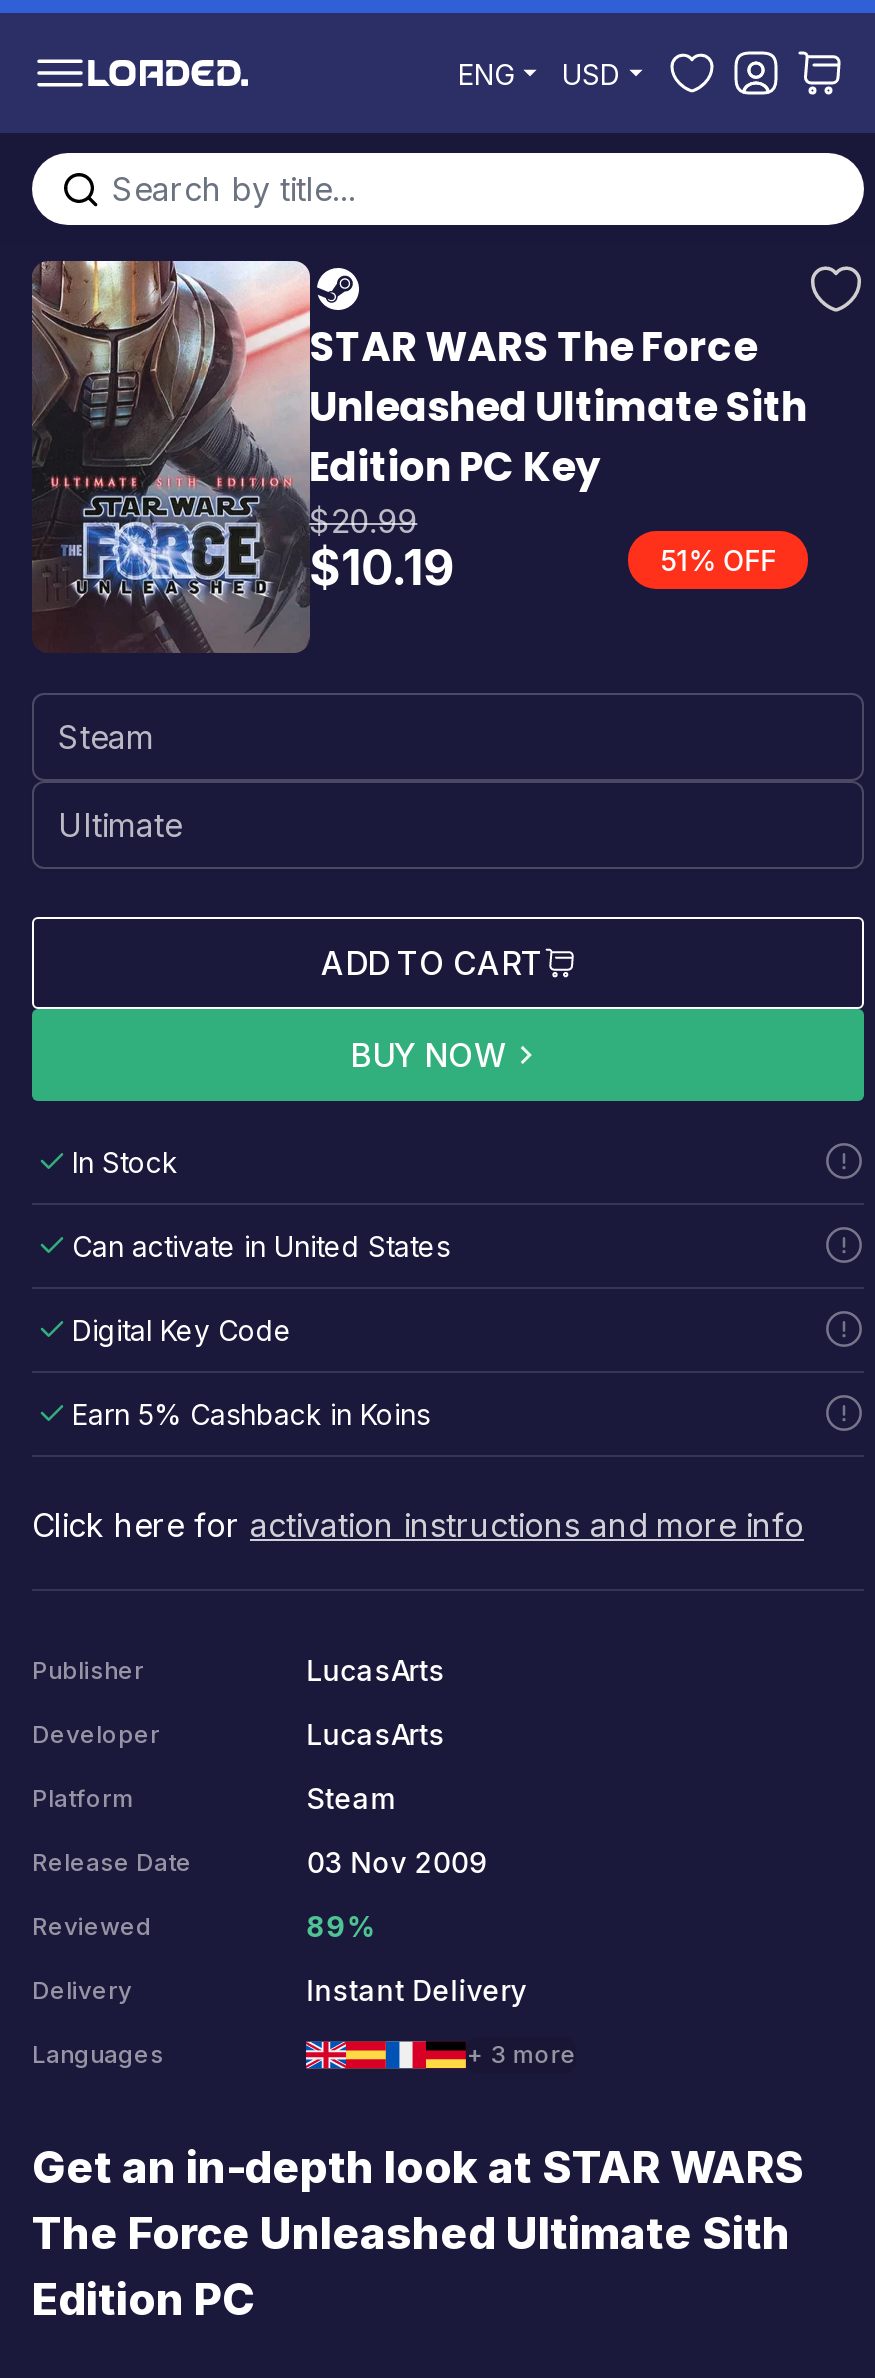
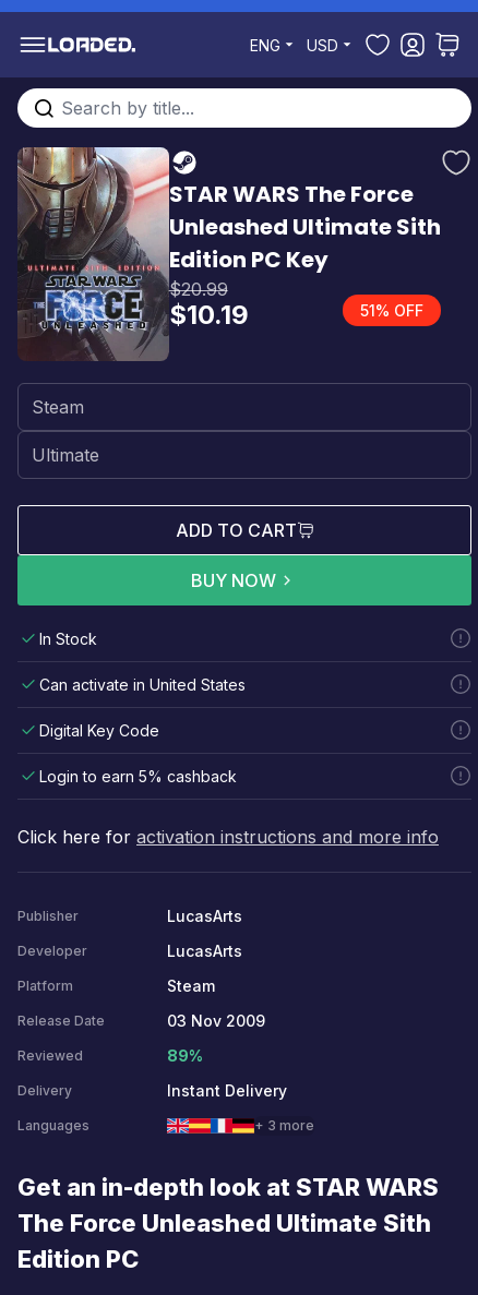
- Earn 5% Cashback in Koins
+ Login to earn 5% cashback
